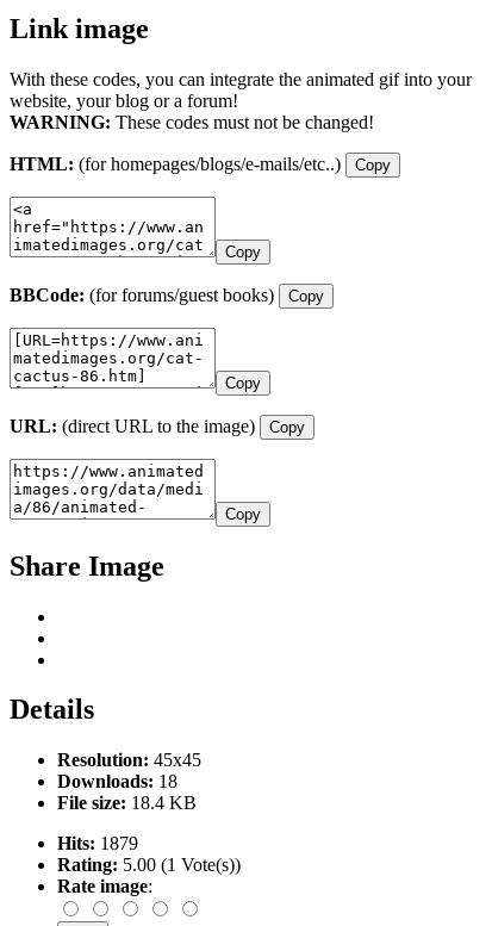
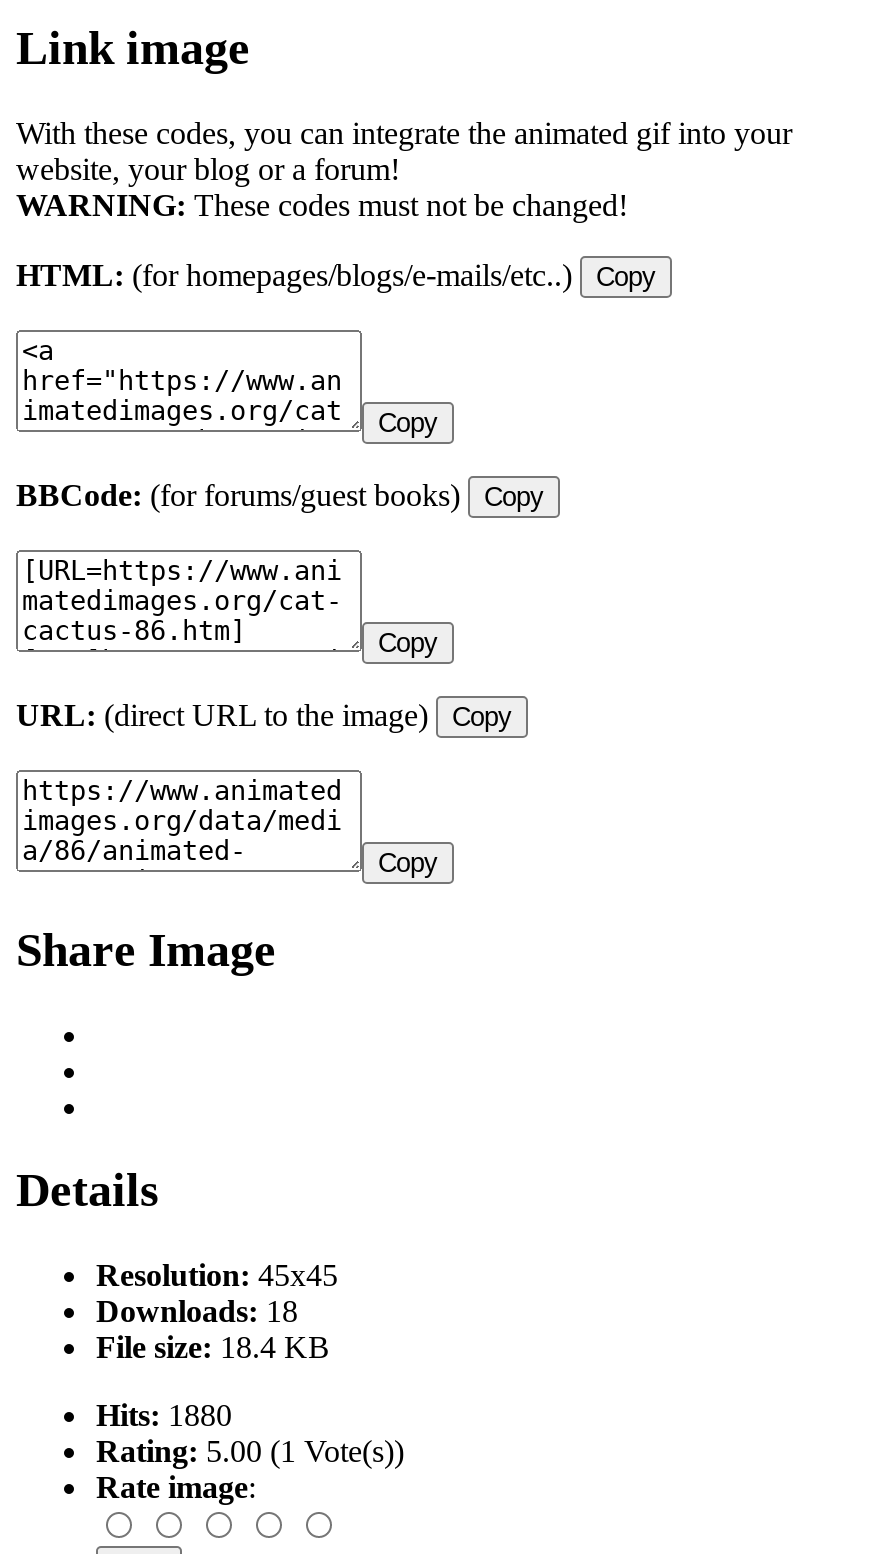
- Hits: 1879
+ Hits: 1880
